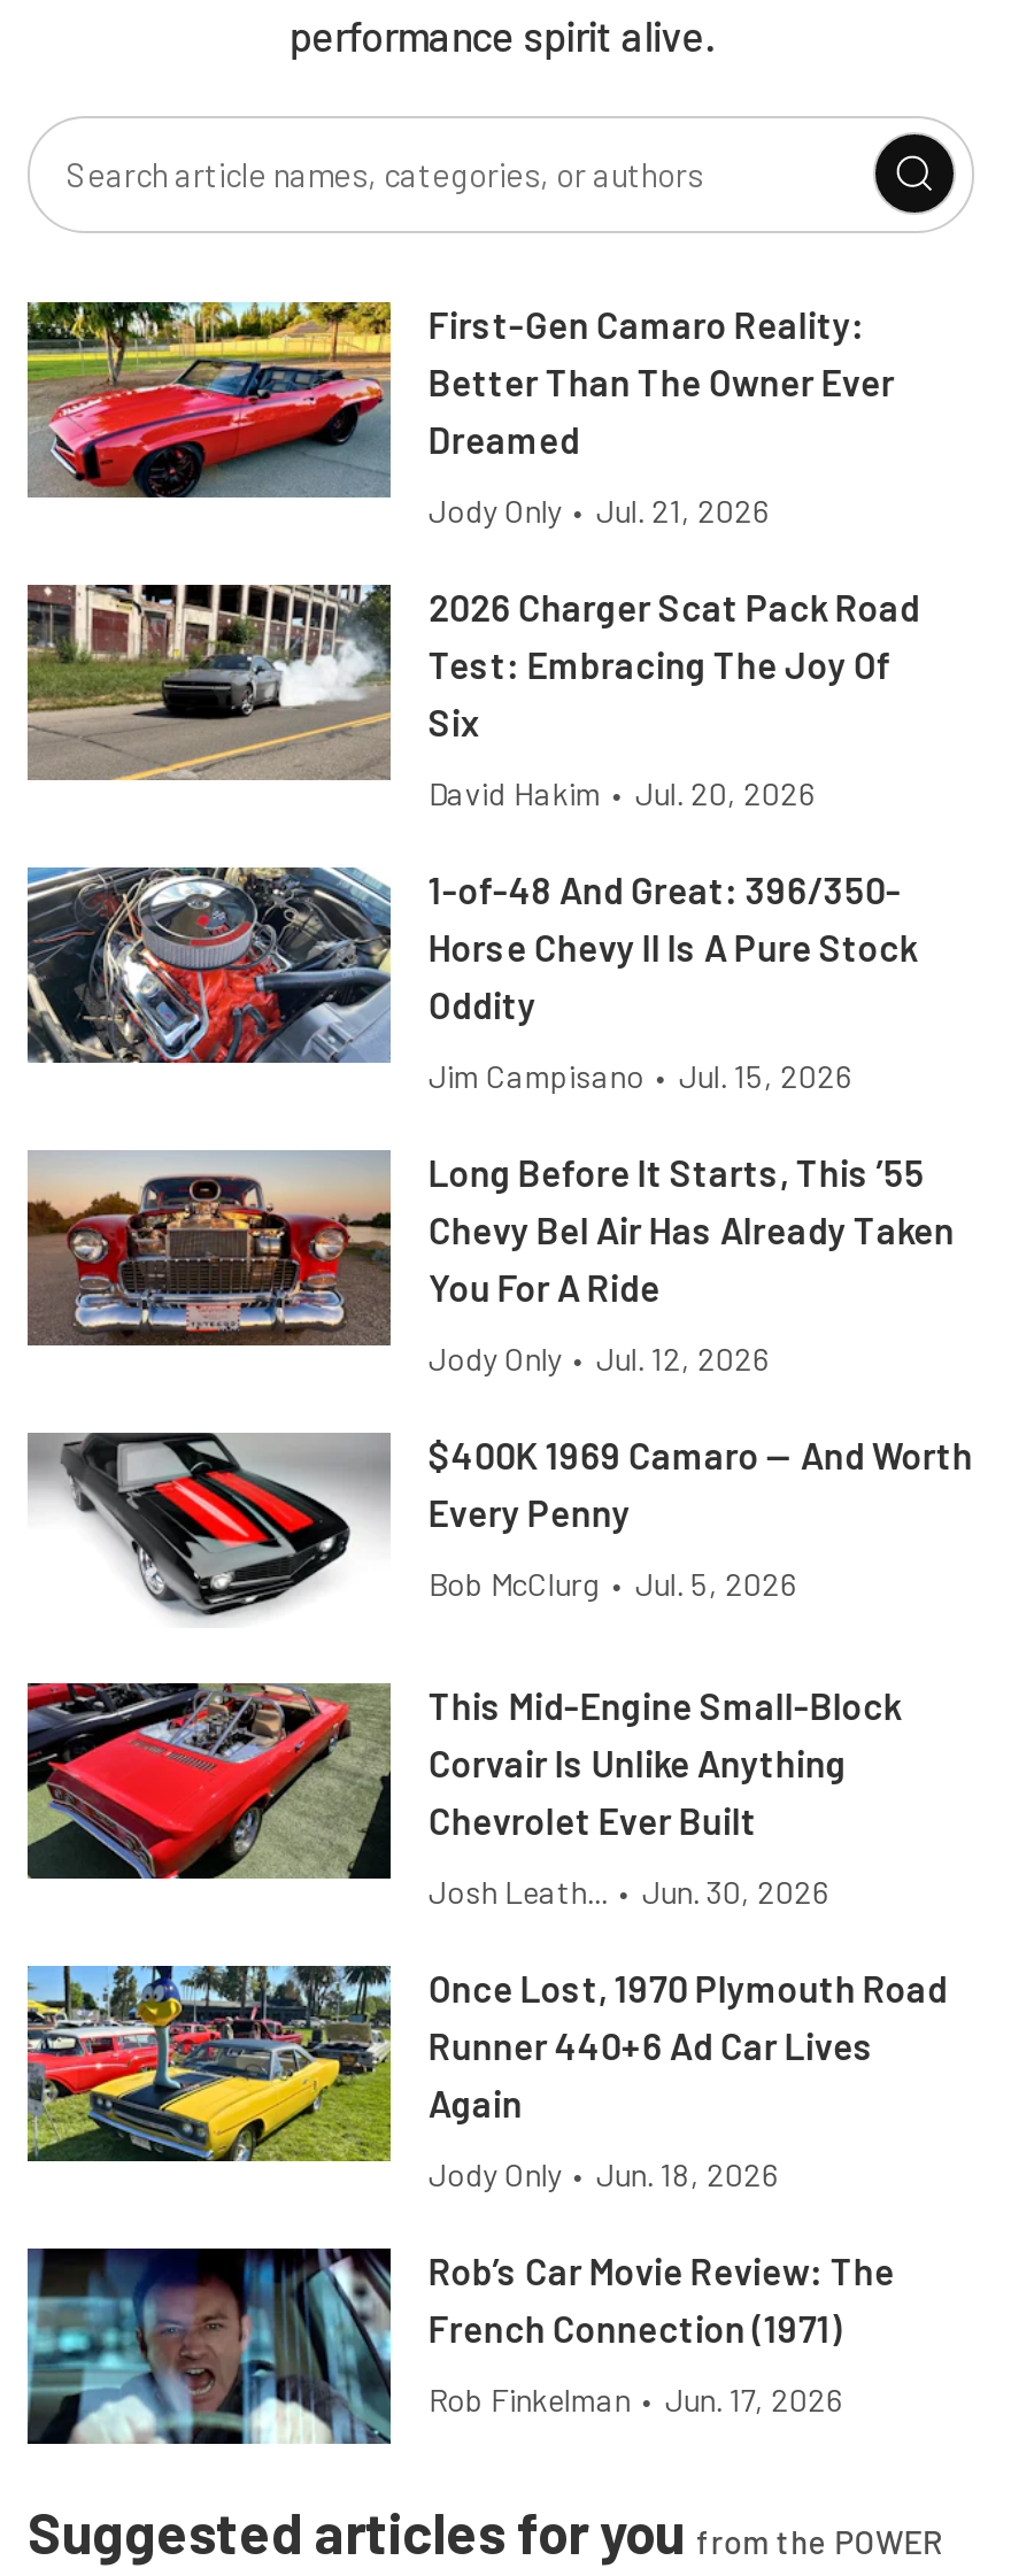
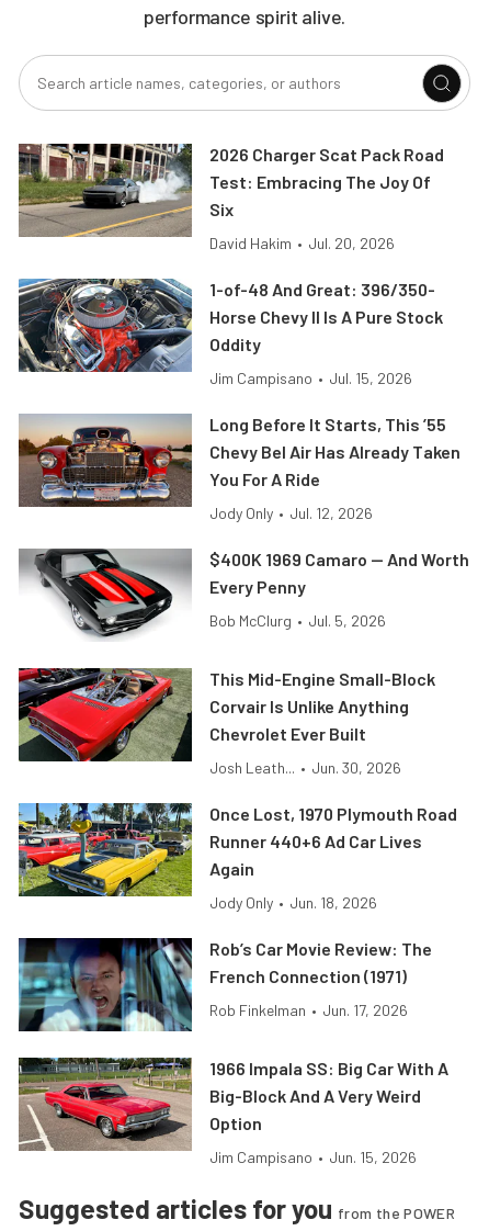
- [image]
- First-Gen Camaro Reality:
- Better Than The Owner Ever
- Dreamed
- Jody Only • Jul. 21, 2026

moved up: [image] | 2026 Charger Scat Pack Road | Test: Embracing The Joy Of | ... | French Connection (1971) | Rob Finkelman • Jun. 17, 2026

+ [image]
+ 1966 Impala SS: Big Car With A
+ Big-Block And A Very Weird
+ Option
+ Jim Campisano • Jun. 15, 2026
